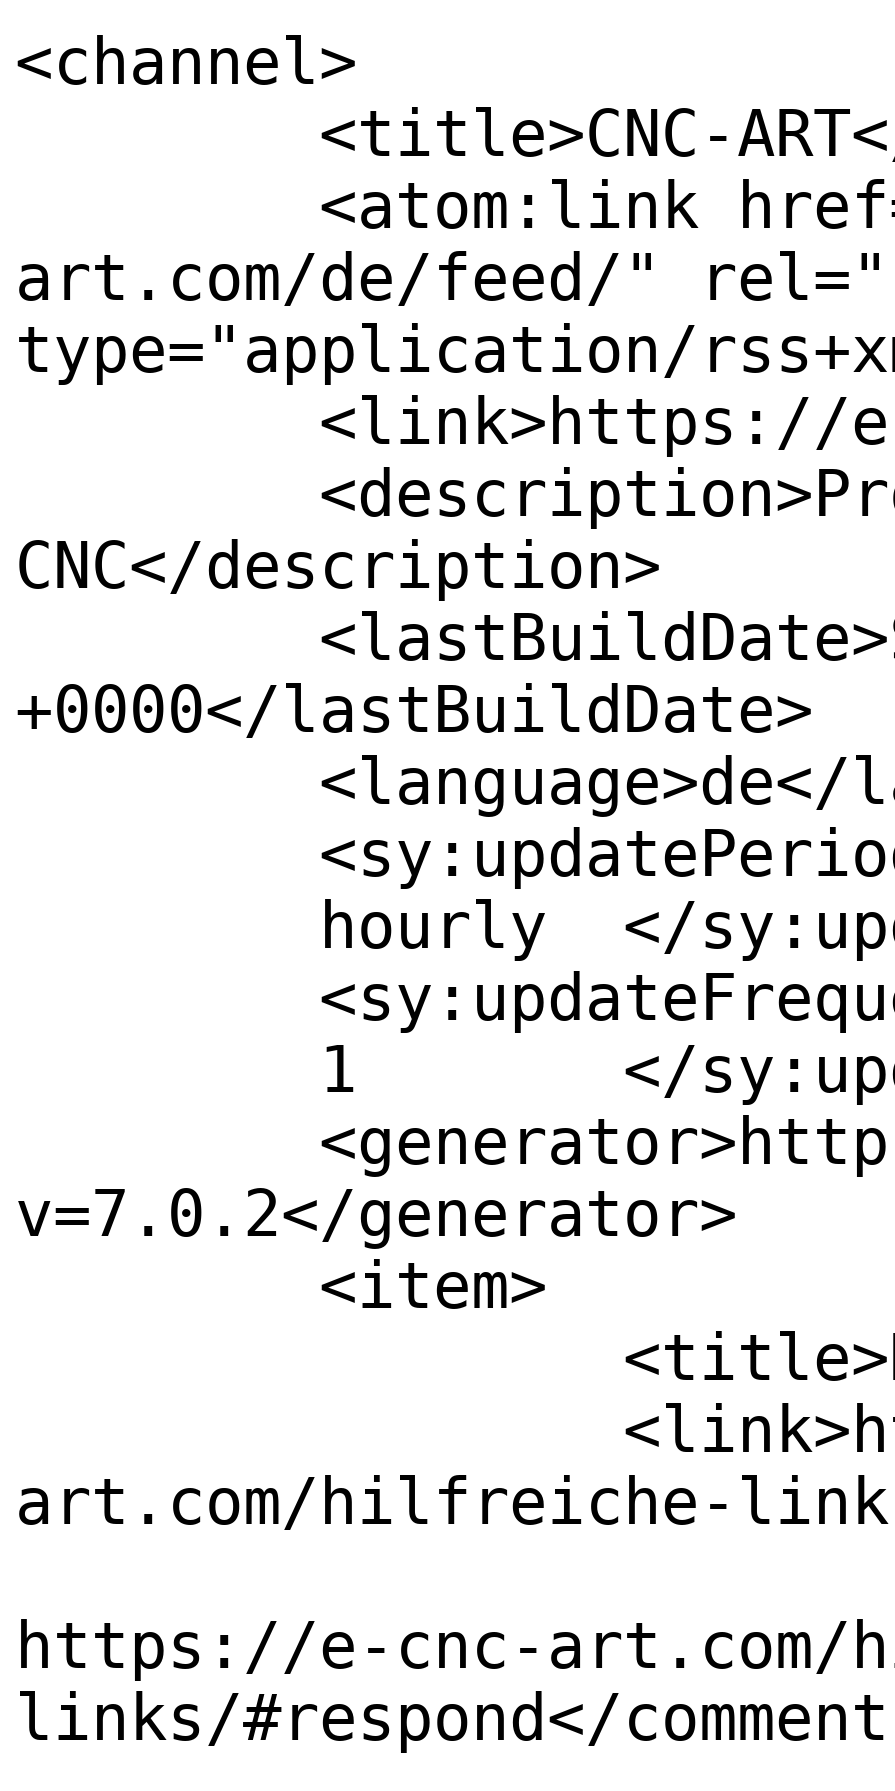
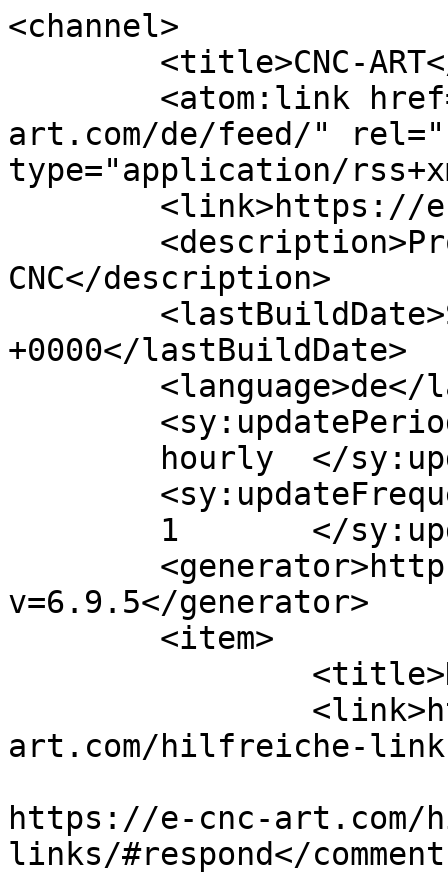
- v=7.0.2</generator>
+ v=6.9.5</generator>
